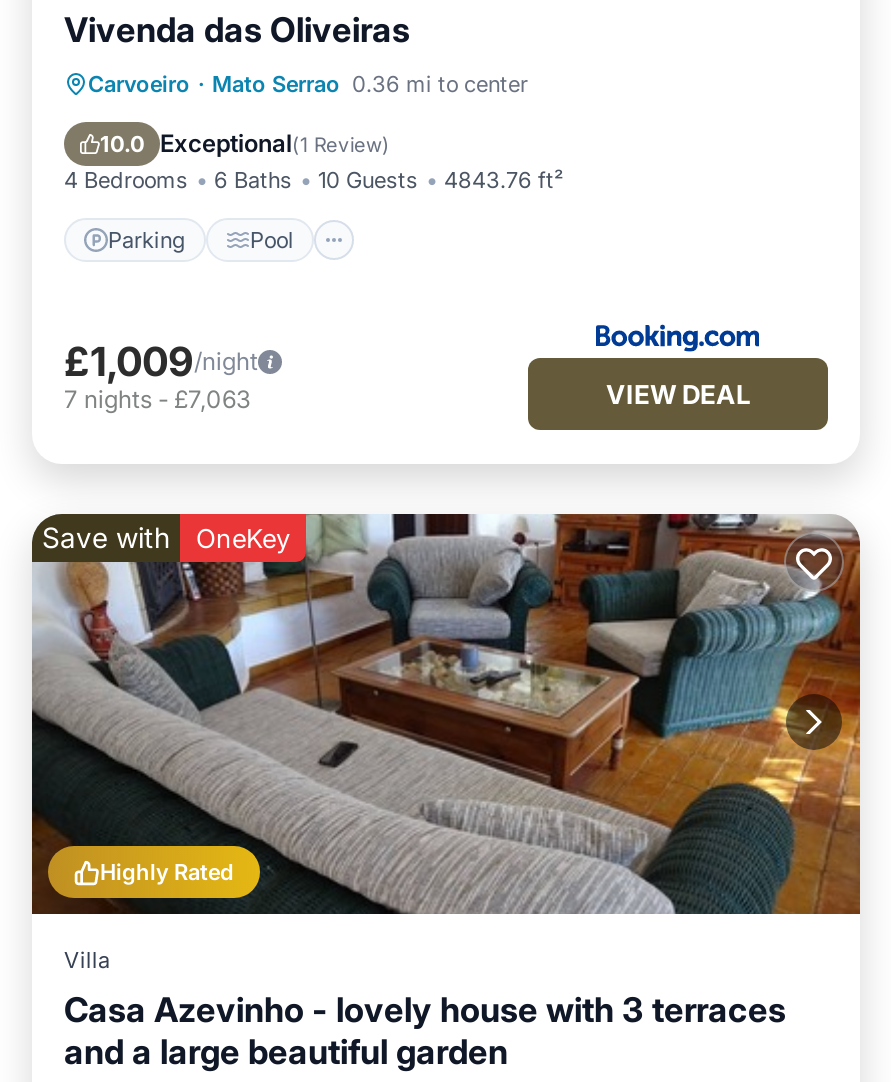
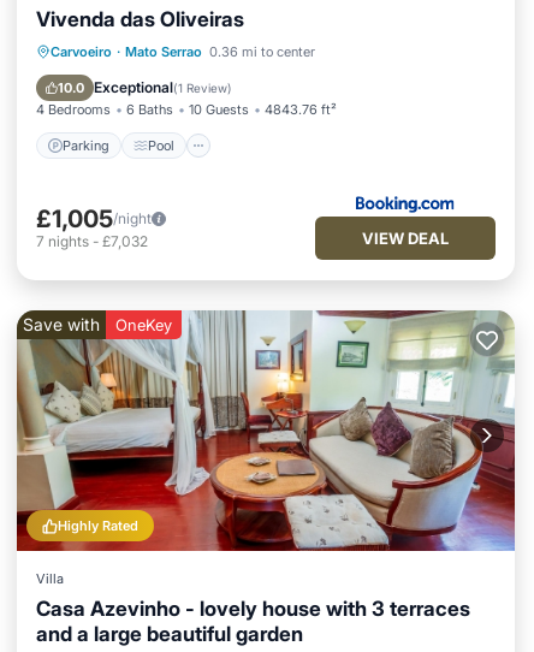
- £1,009/night
+ £1,005/night

- 7 nights - £7,063
+ 7 nights - £7,032

- [image]
+ [image]
